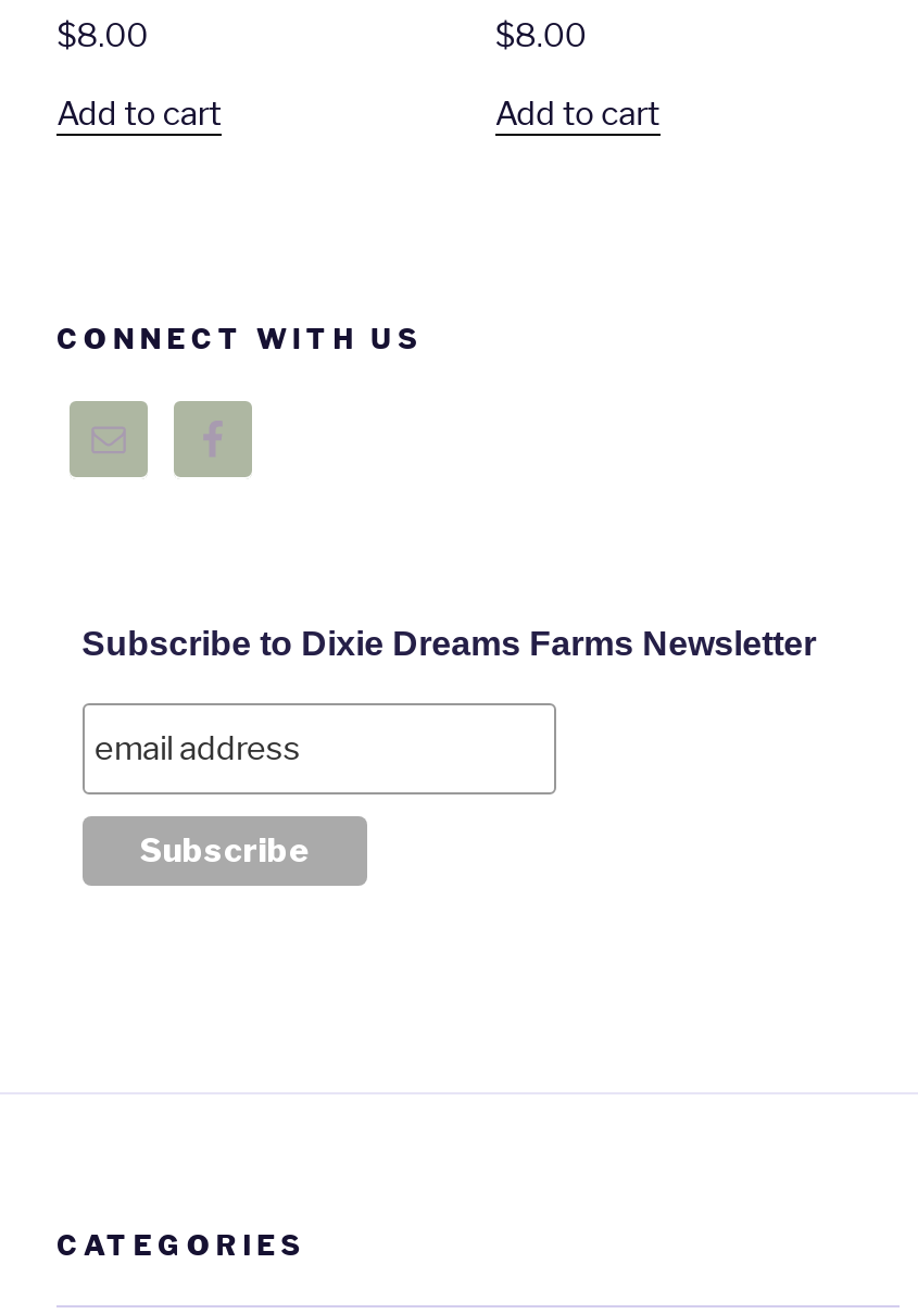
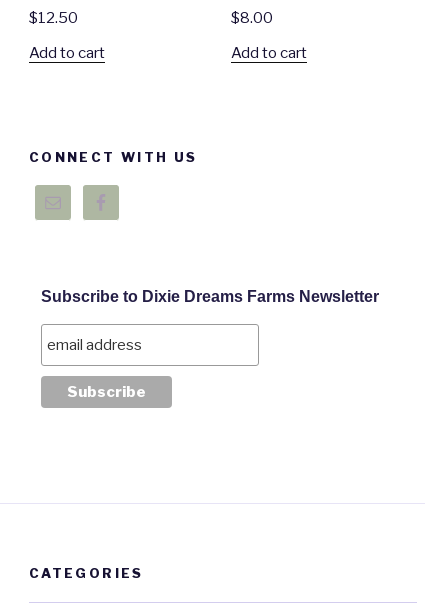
- $8.00
+ $12.50
